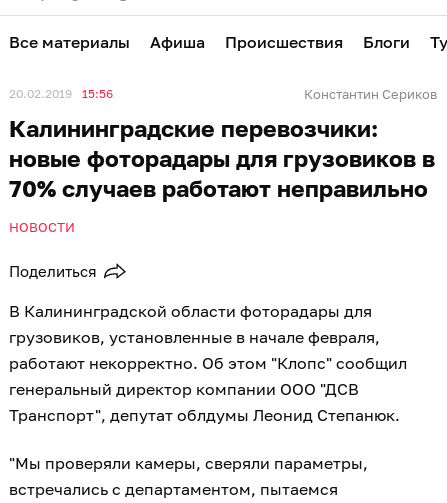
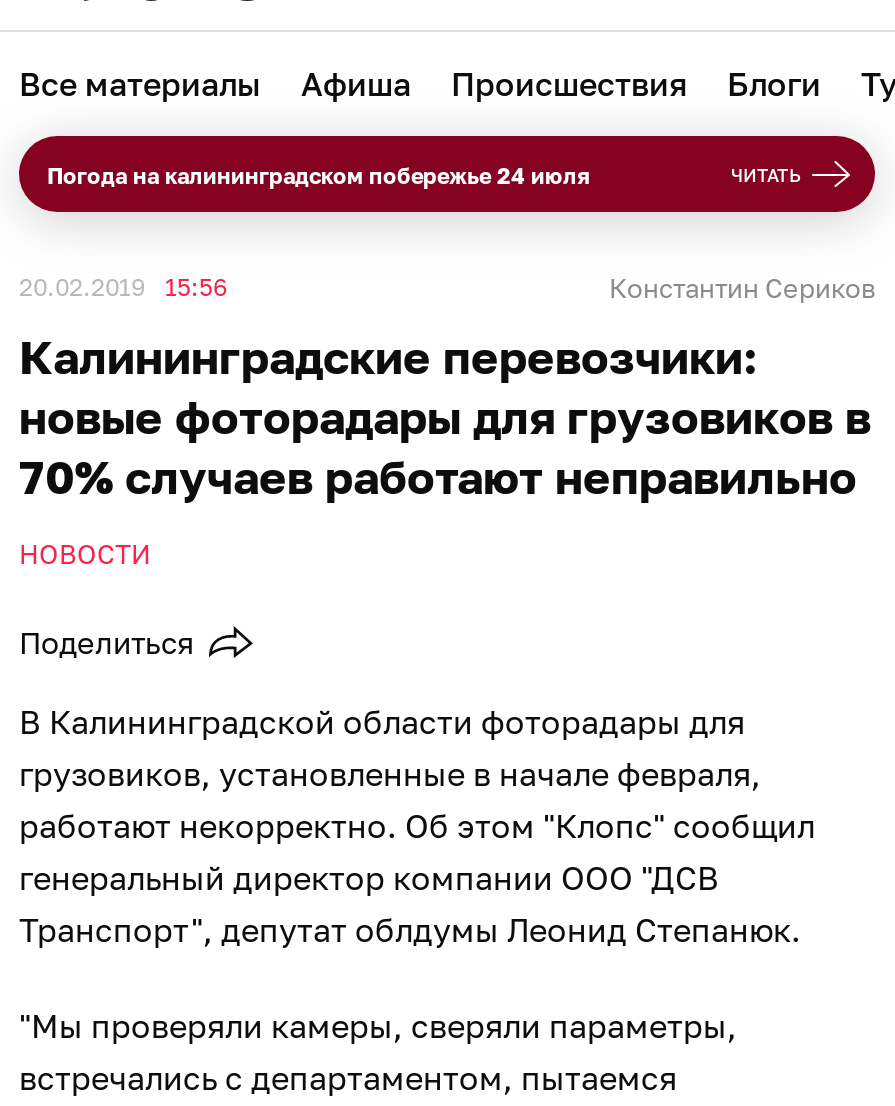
+ Погода на калининградском побережье 24 июля
+ ЧИТАТЬ
